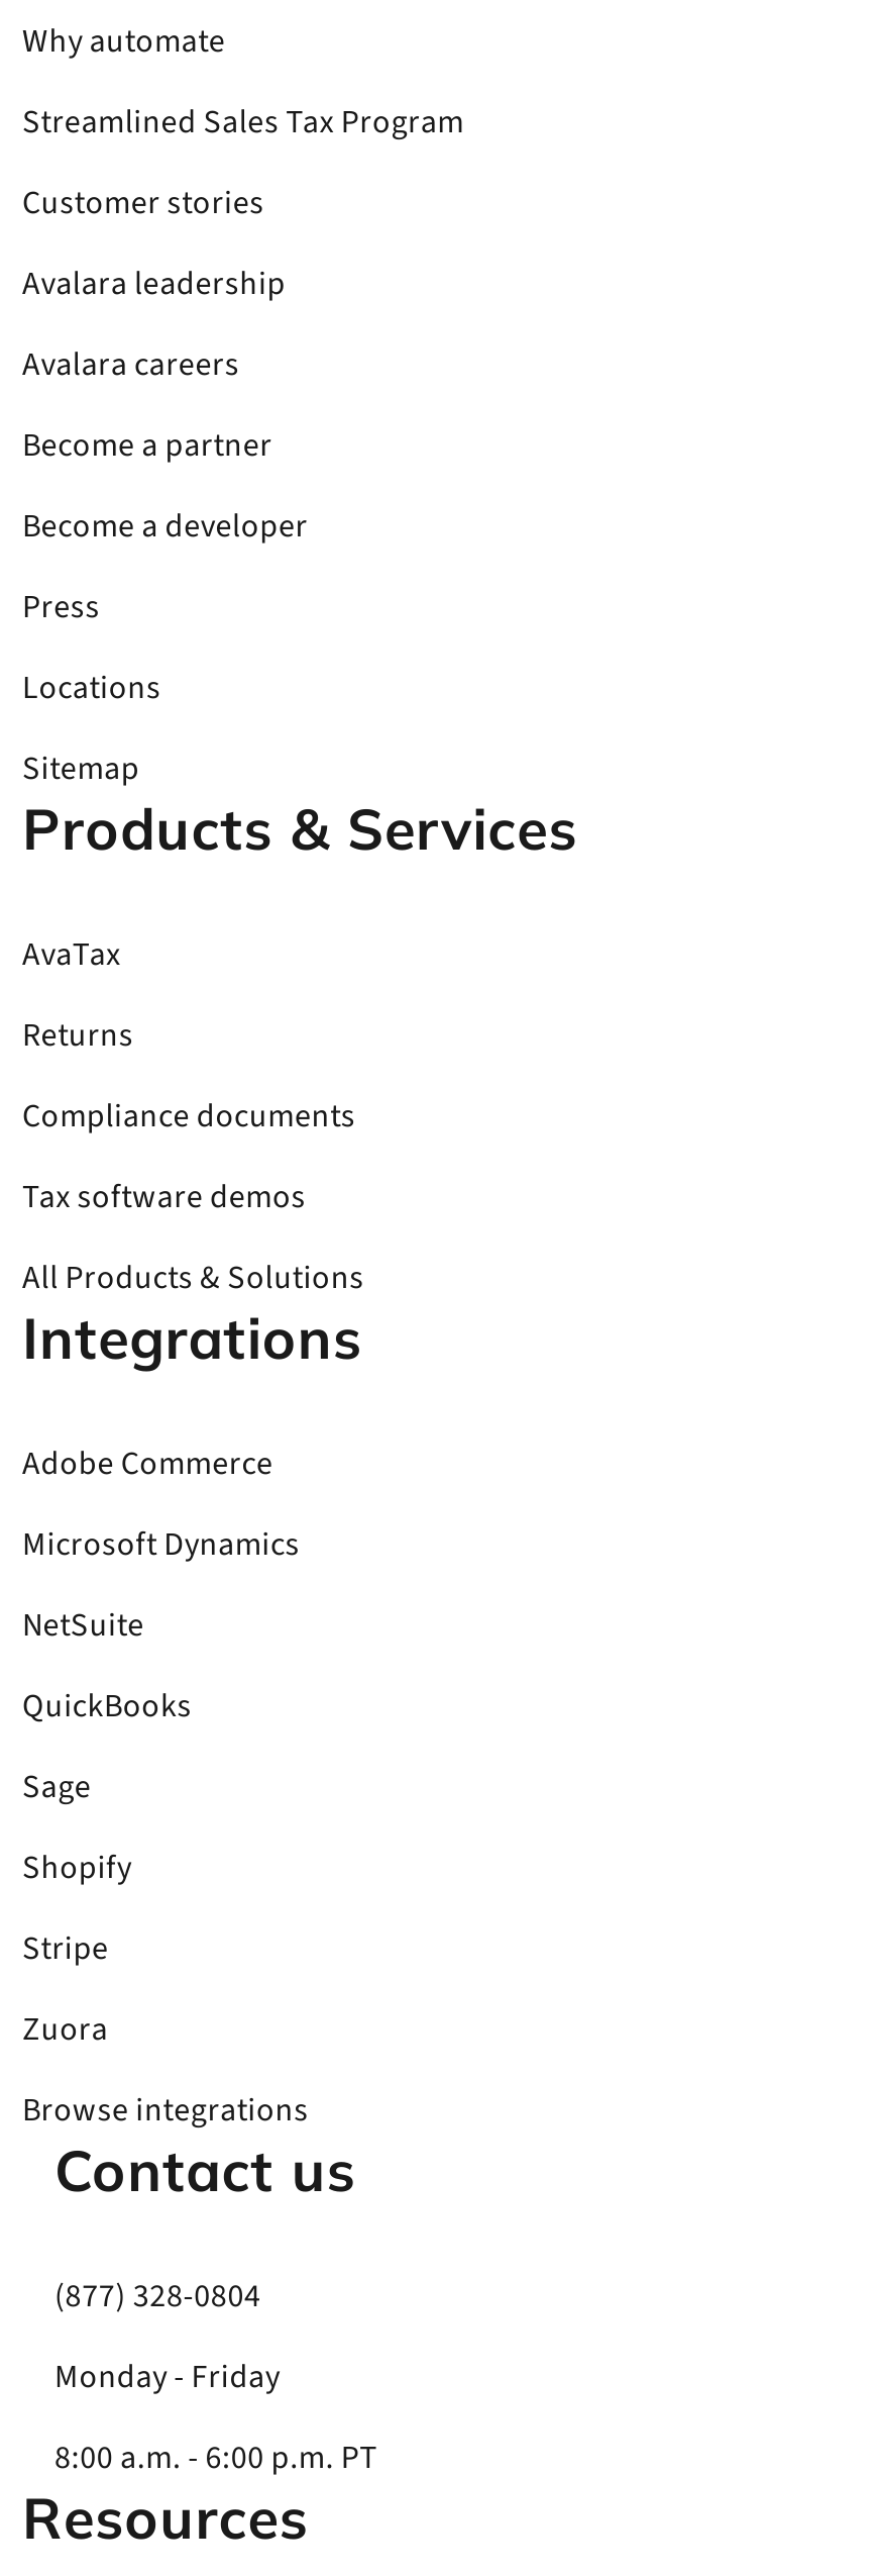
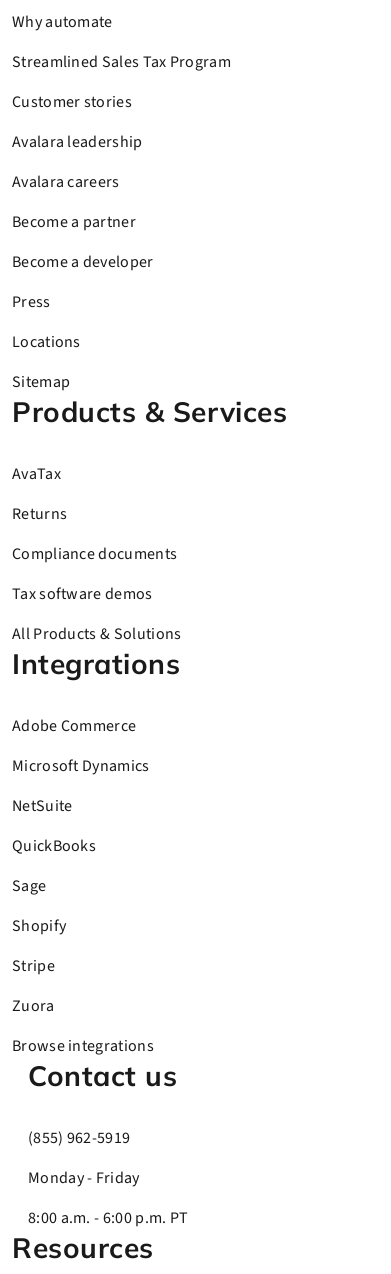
- (877) 328-0804
+ (855) 962-5919
